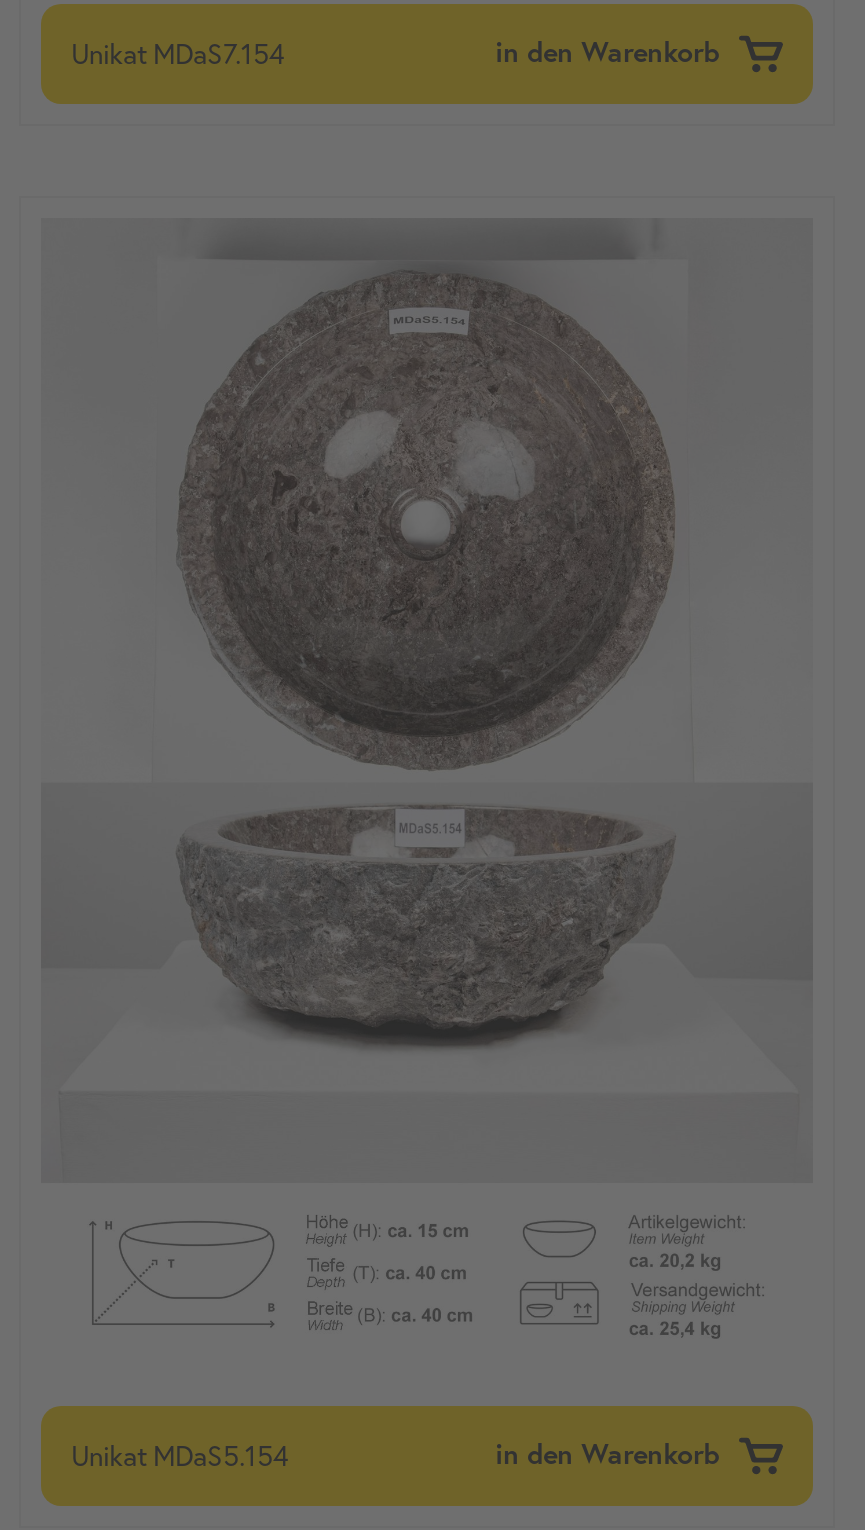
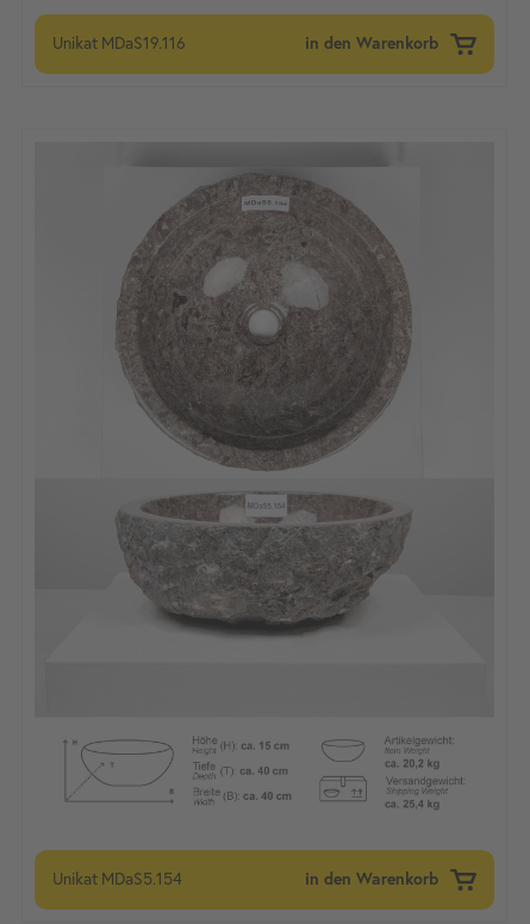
- Unikat MDaS7.154
+ Unikat MDaS19.116
